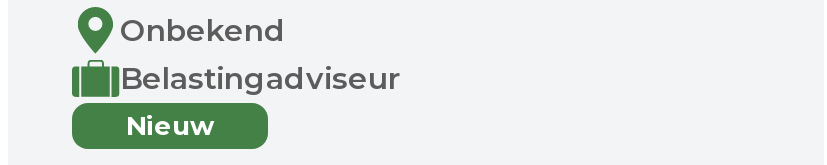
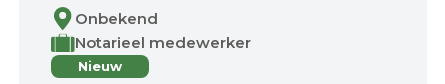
- Belastingadviseur
+ Notarieel medewerker
